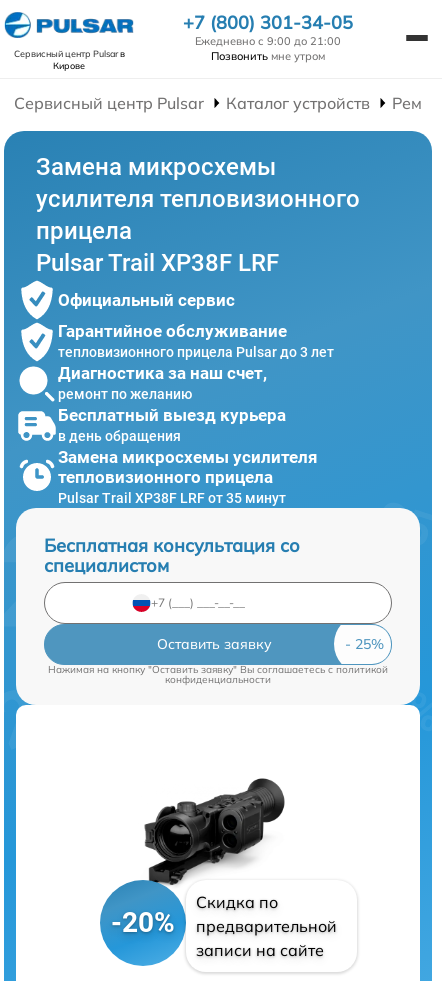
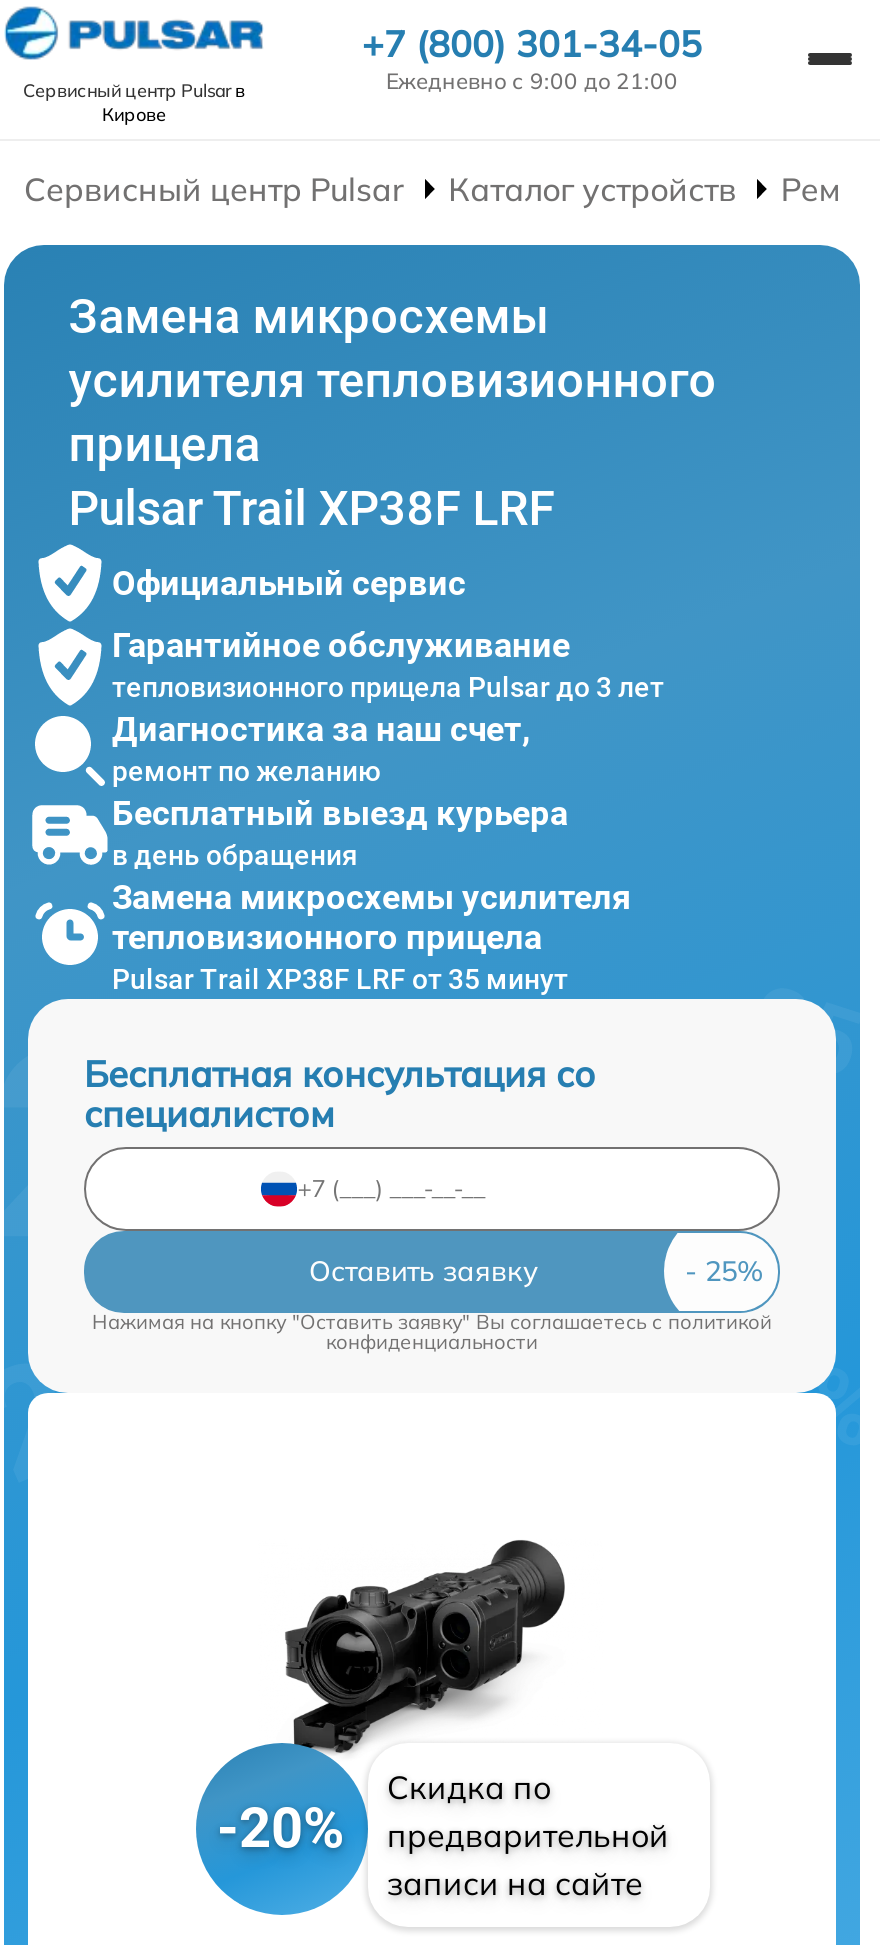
- Позвонить мне утром
